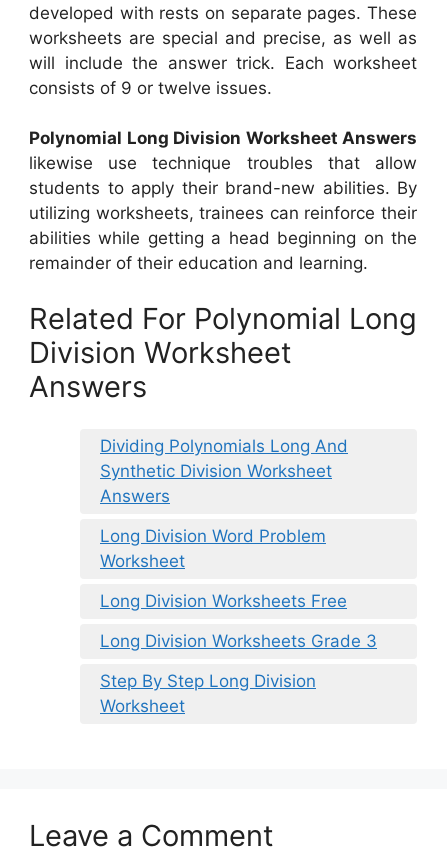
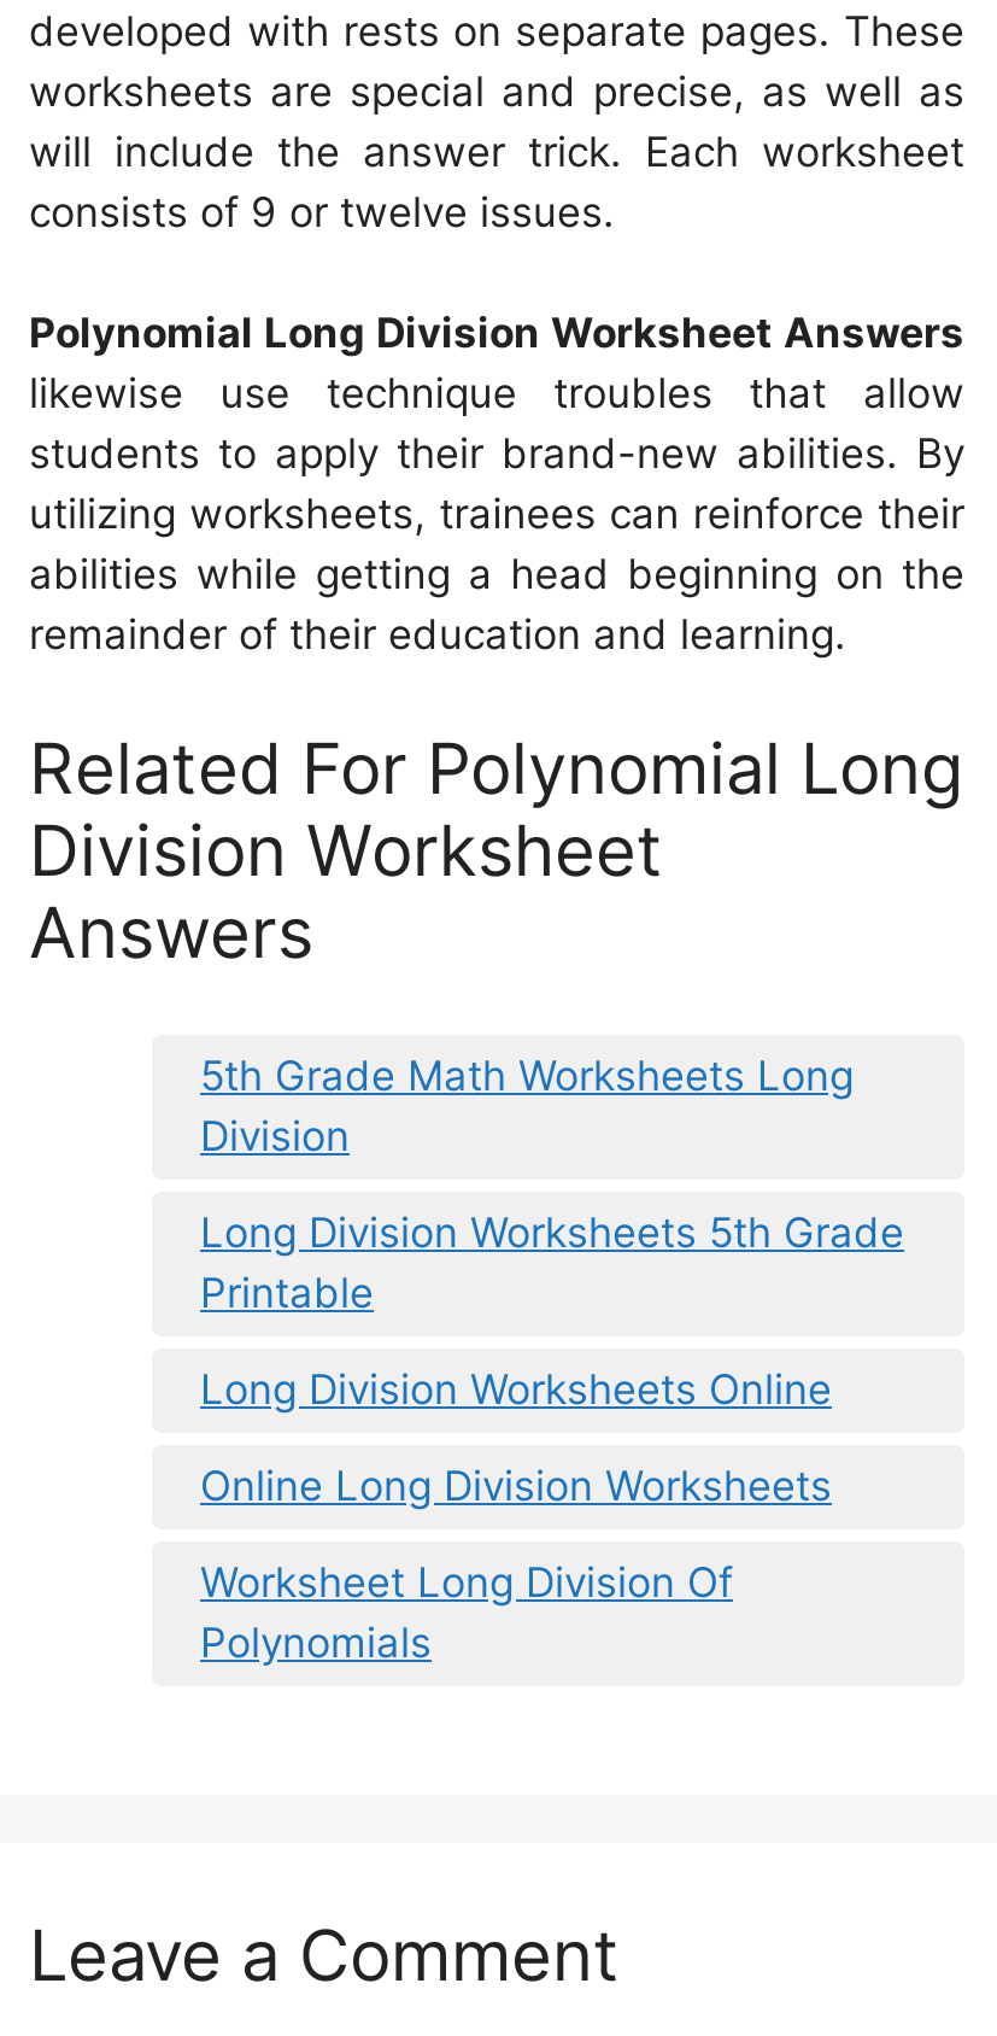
- Dividing Polynomials Long And
- Synthetic Division Worksheet
- Answers
+ 5th Grade Math Worksheets Long
+ Division

- Long Division Word Problem
- Worksheet
+ Long Division Worksheets 5th Grade
+ Printable

- Long Division Worksheets Free
+ Long Division Worksheets Online

- Long Division Worksheets Grade 3
+ Online Long Division Worksheets

- Step By Step Long Division
- Worksheet
+ Worksheet Long Division Of
+ Polynomials
